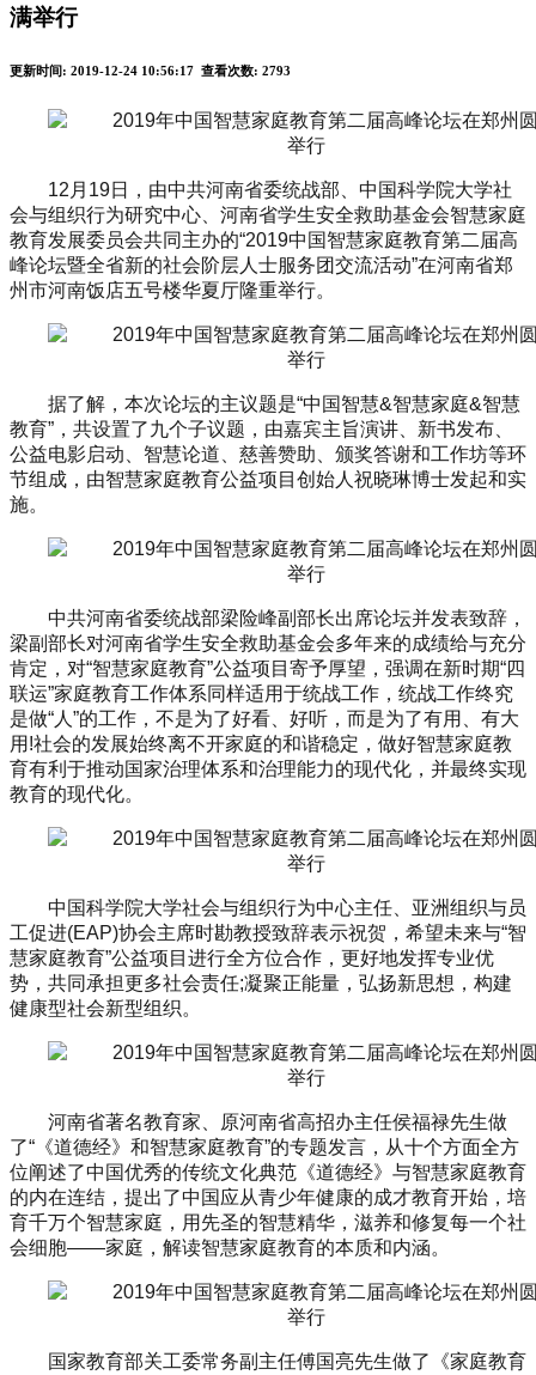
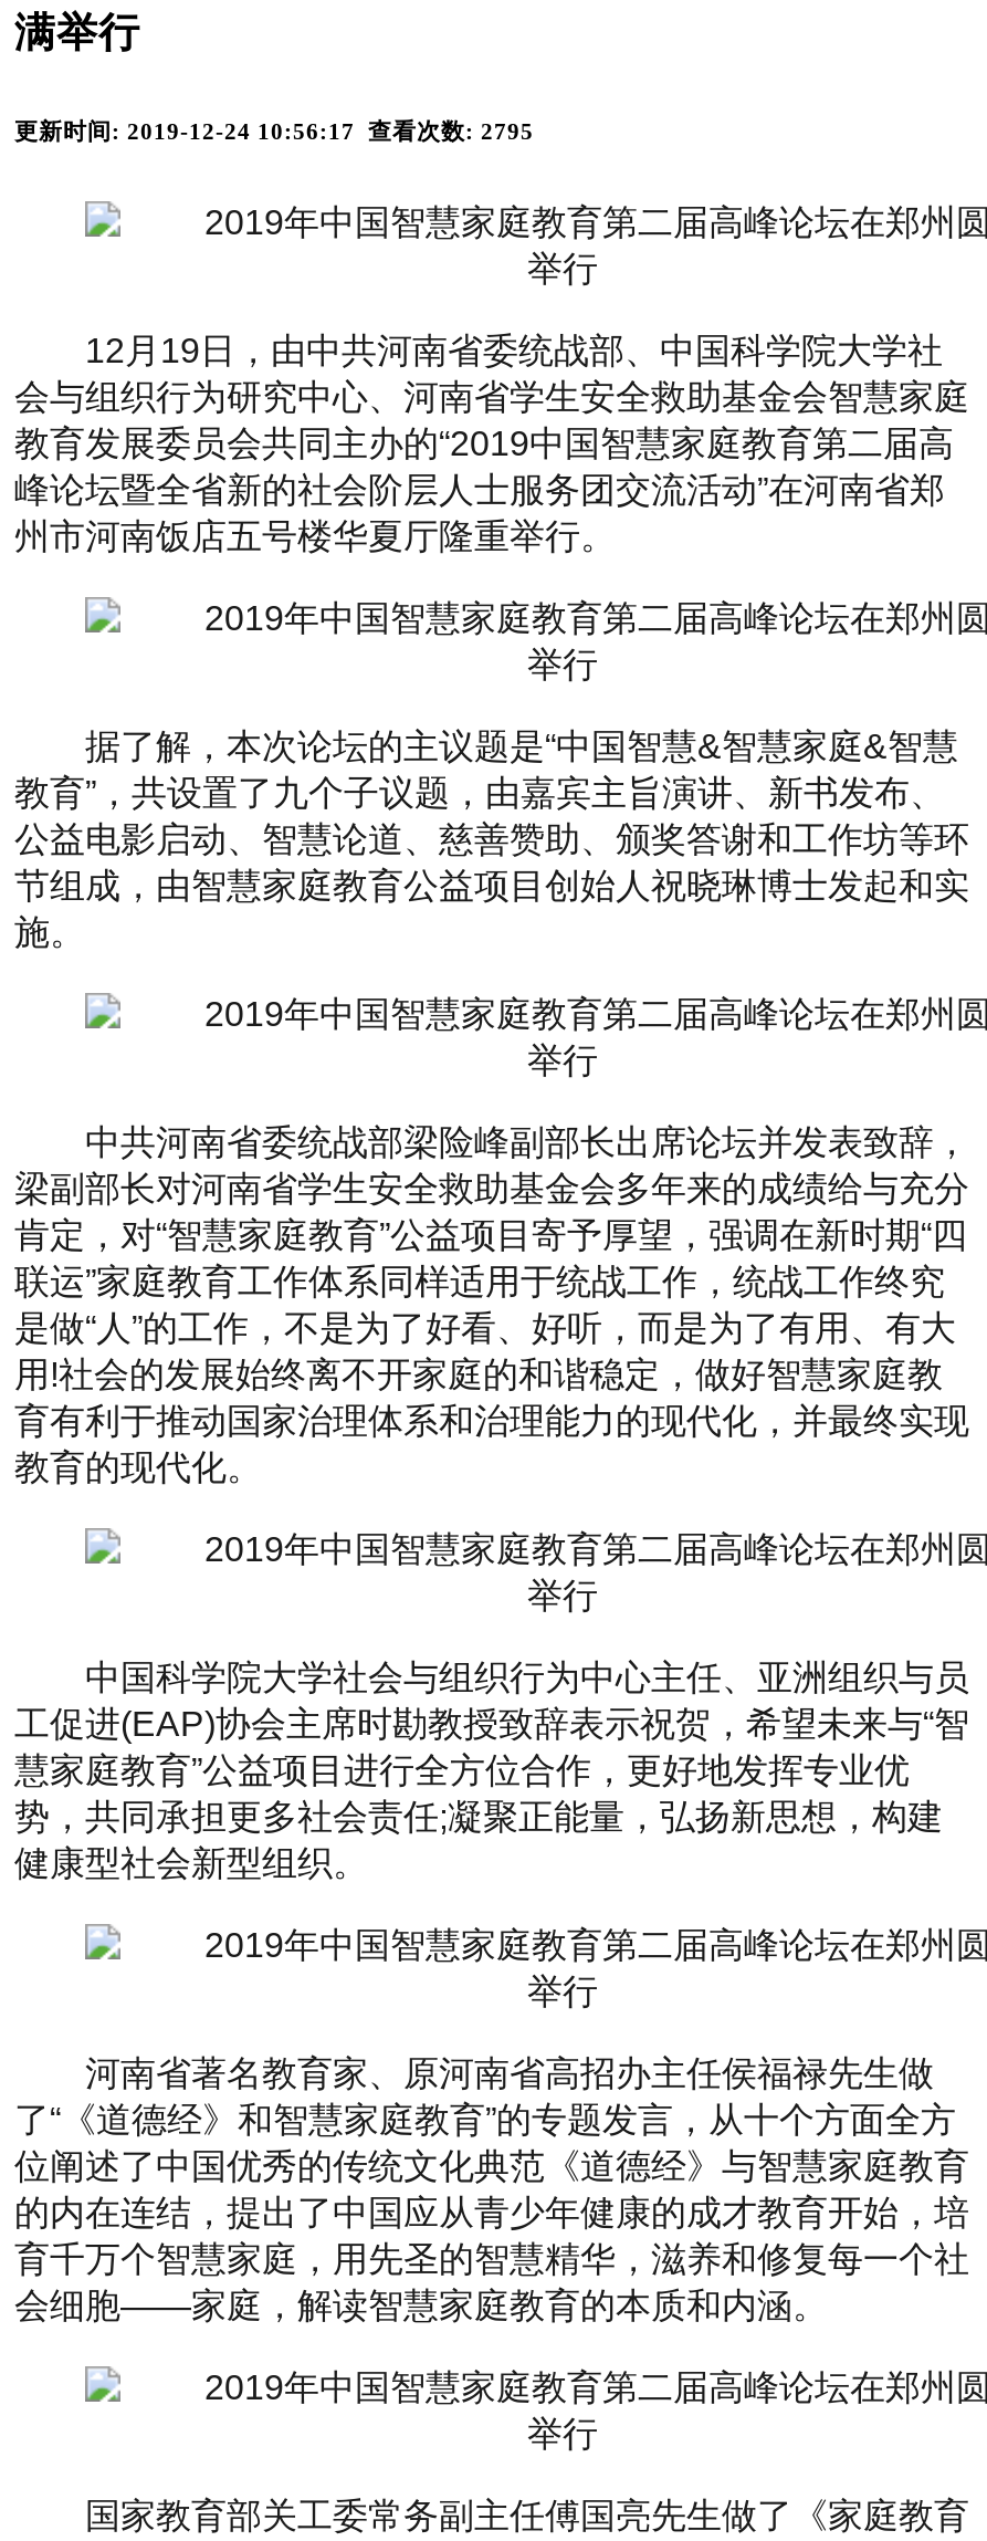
- 更新时间: 2019-12-24 10:56:17 查看次数: 2793
+ 更新时间: 2019-12-24 10:56:17 查看次数: 2795
